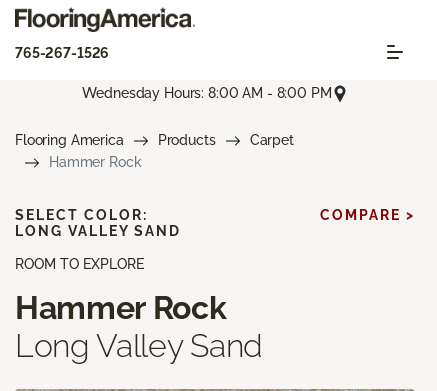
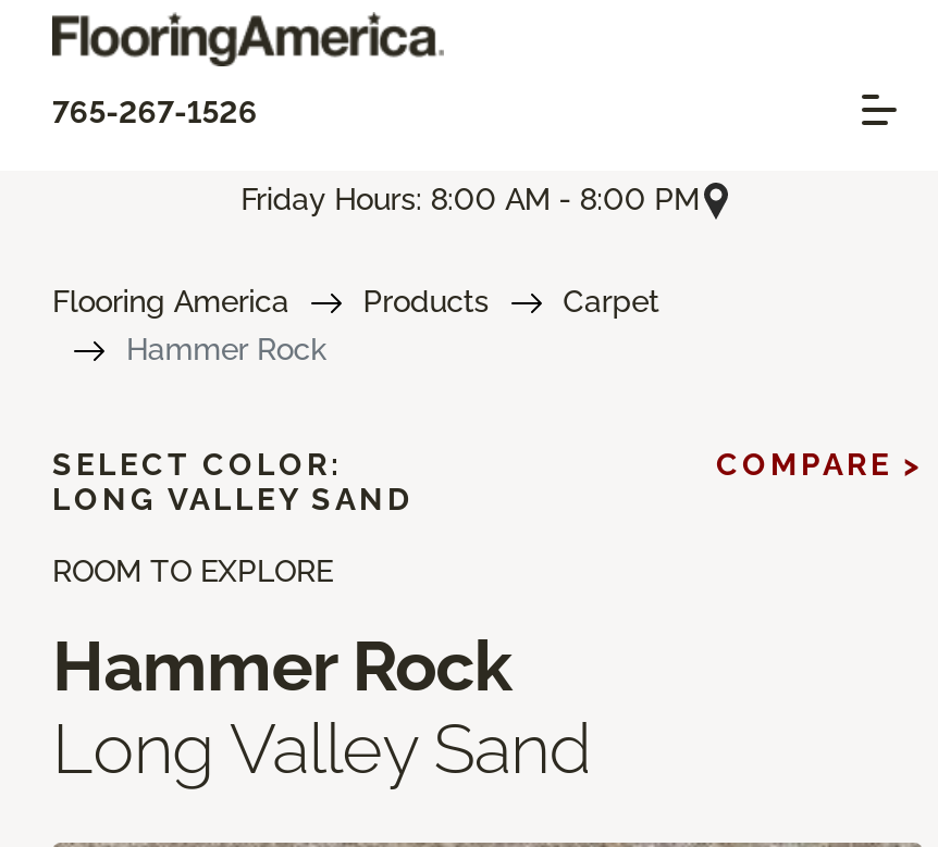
- Wednesday Hours: 8:00 AM - 8:00 PM
+ Friday Hours: 8:00 AM - 8:00 PM
